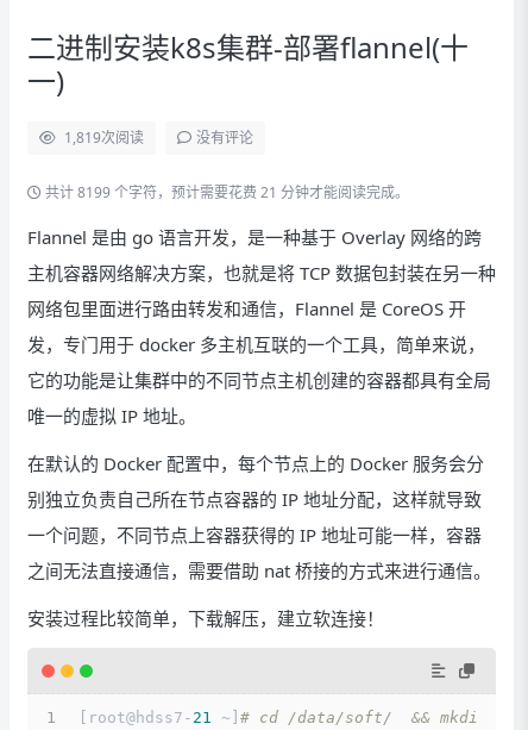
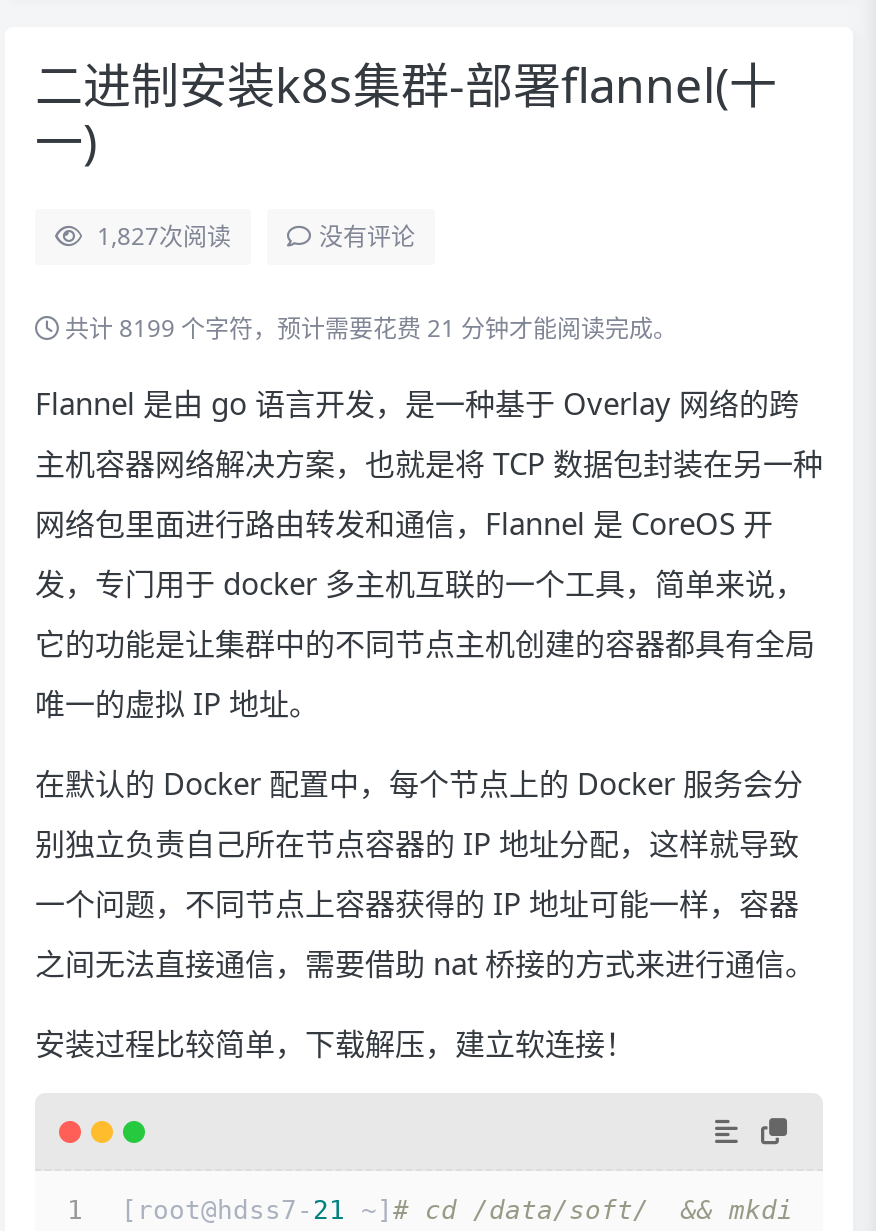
- 1,819次阅读
+ 1,827次阅读
